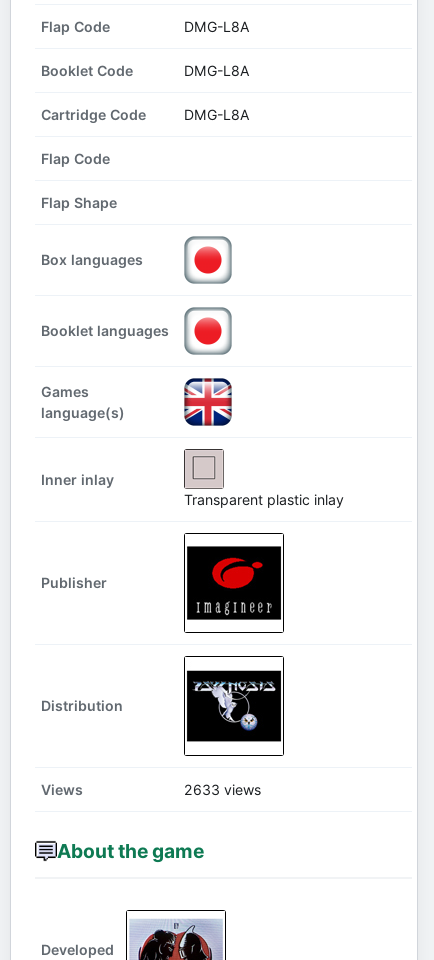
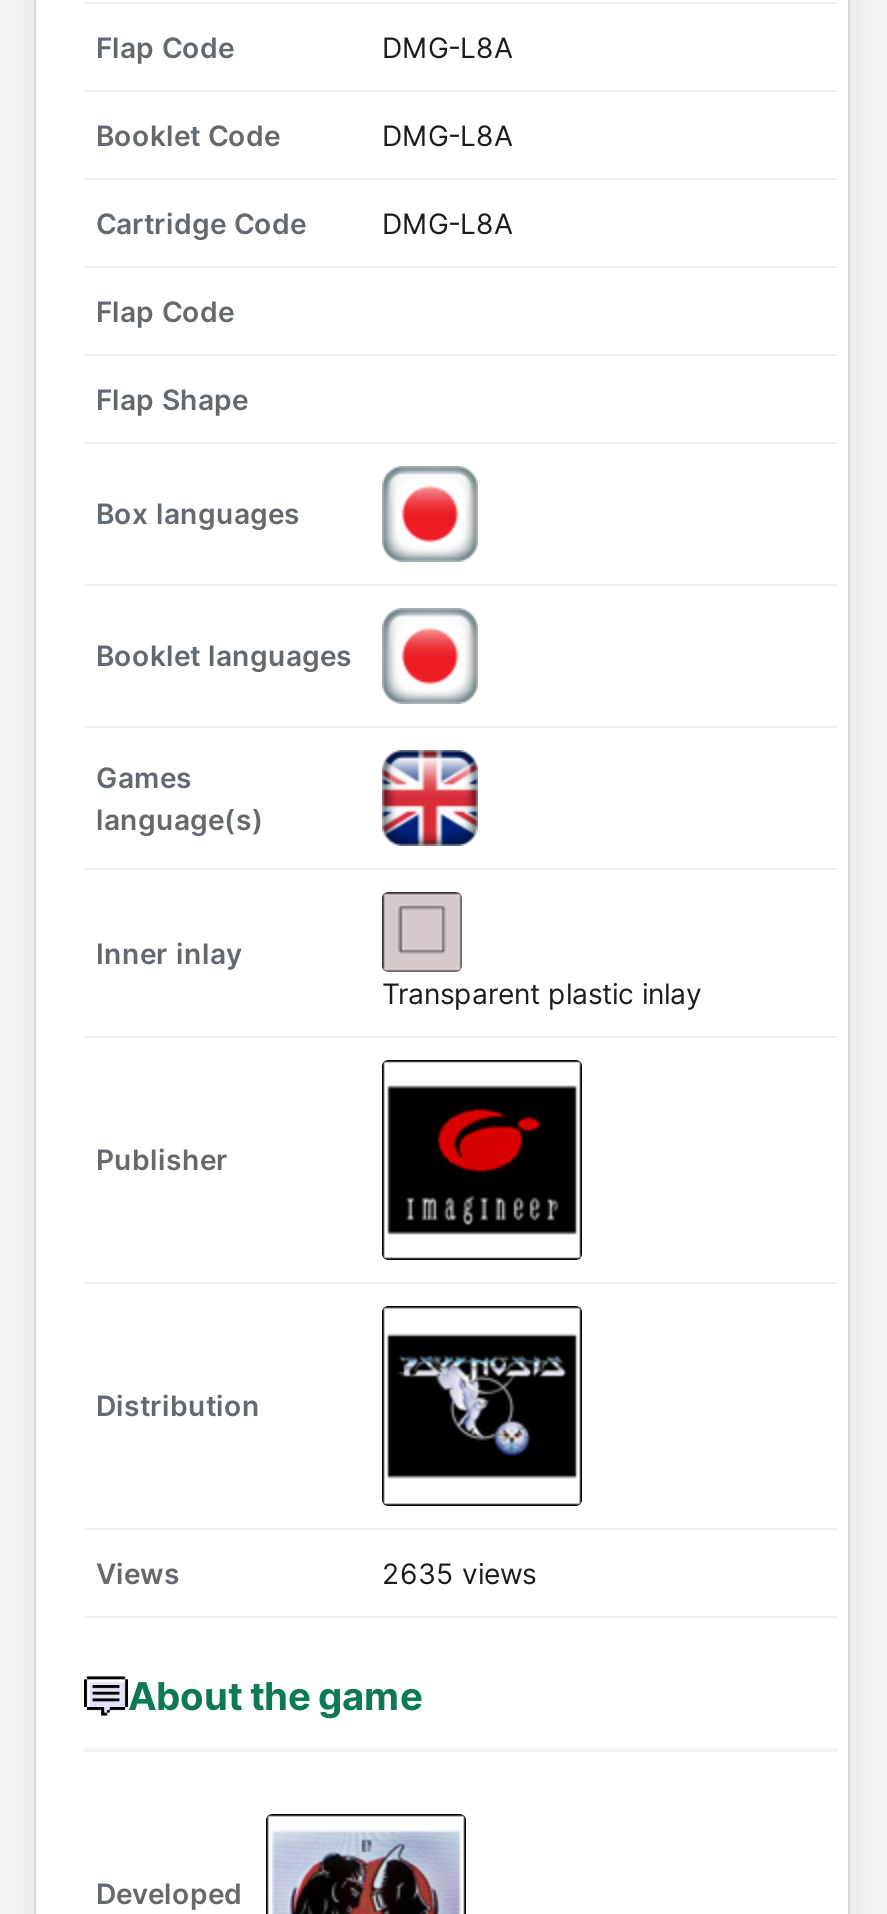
- 2633 views
+ 2635 views
